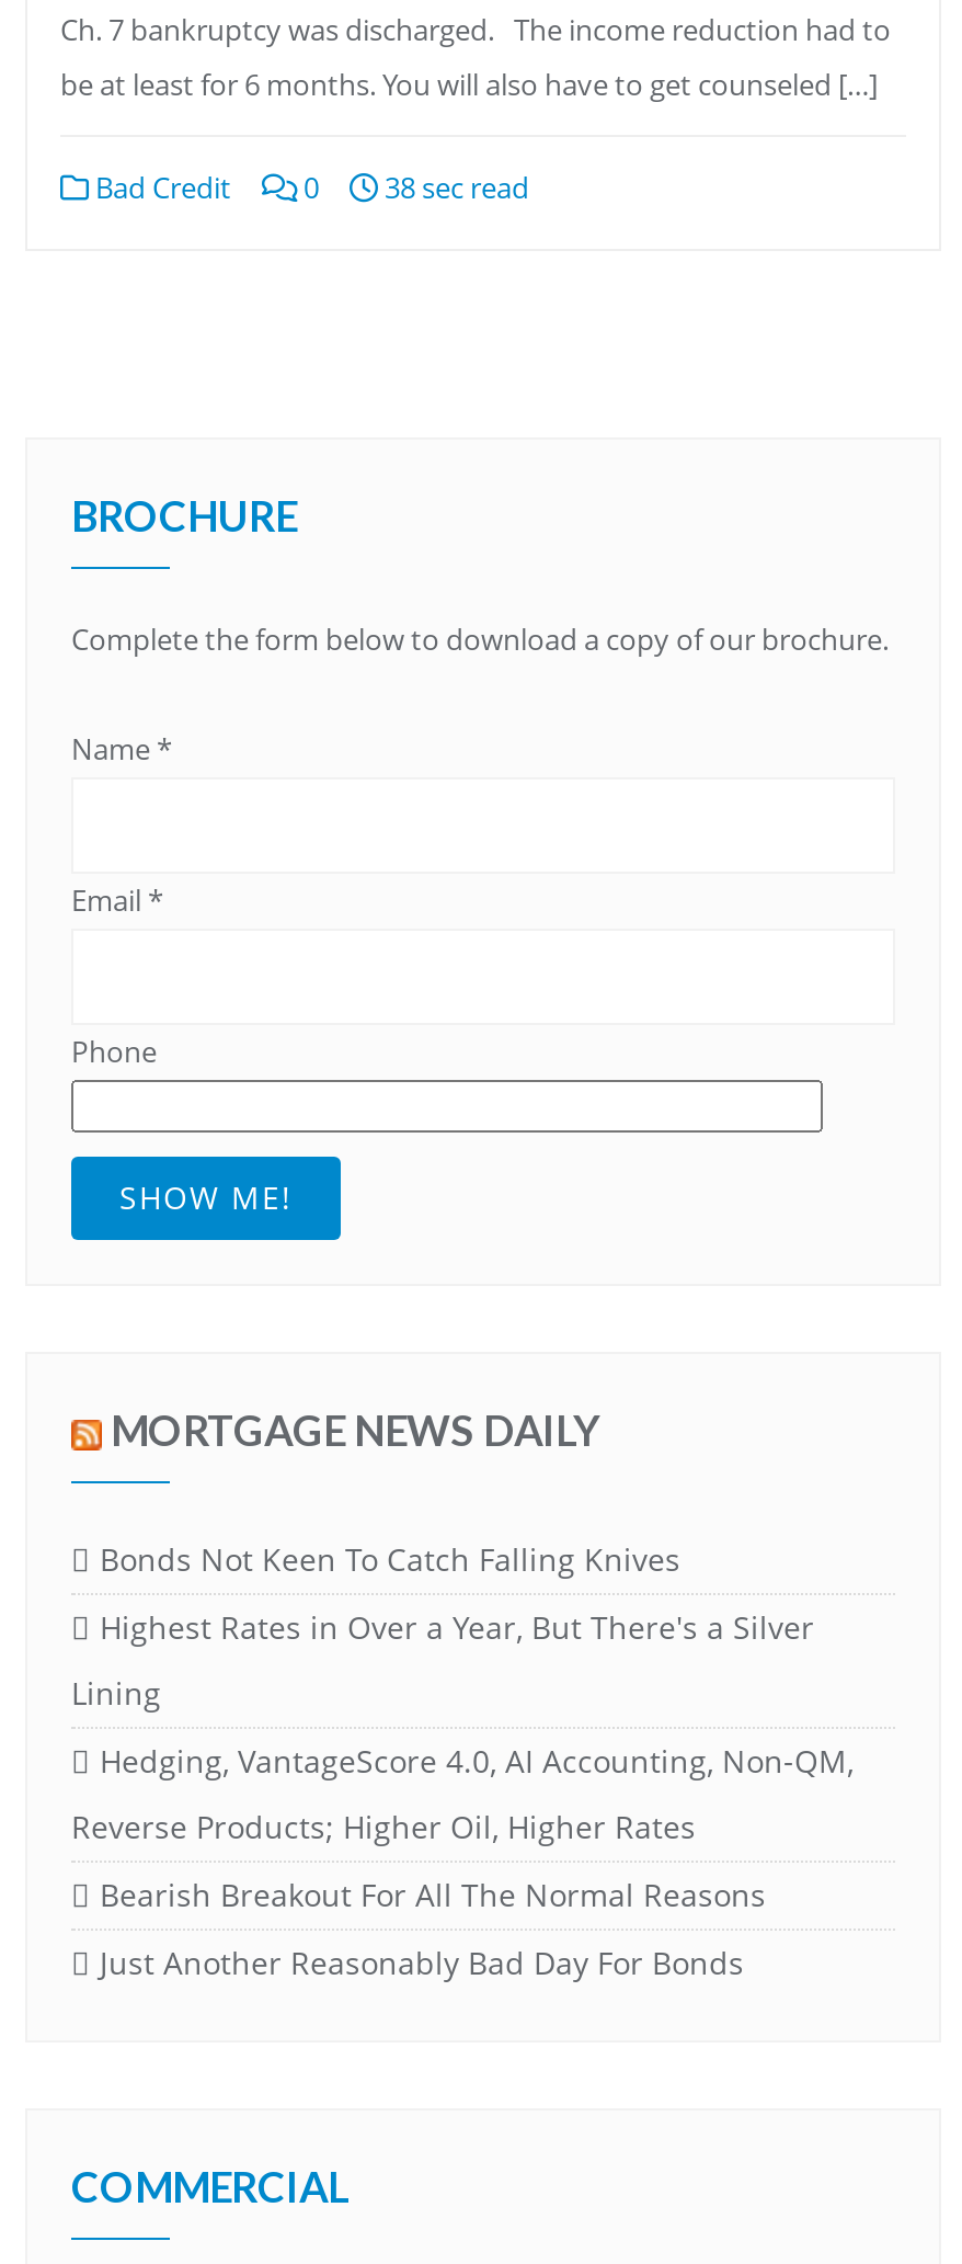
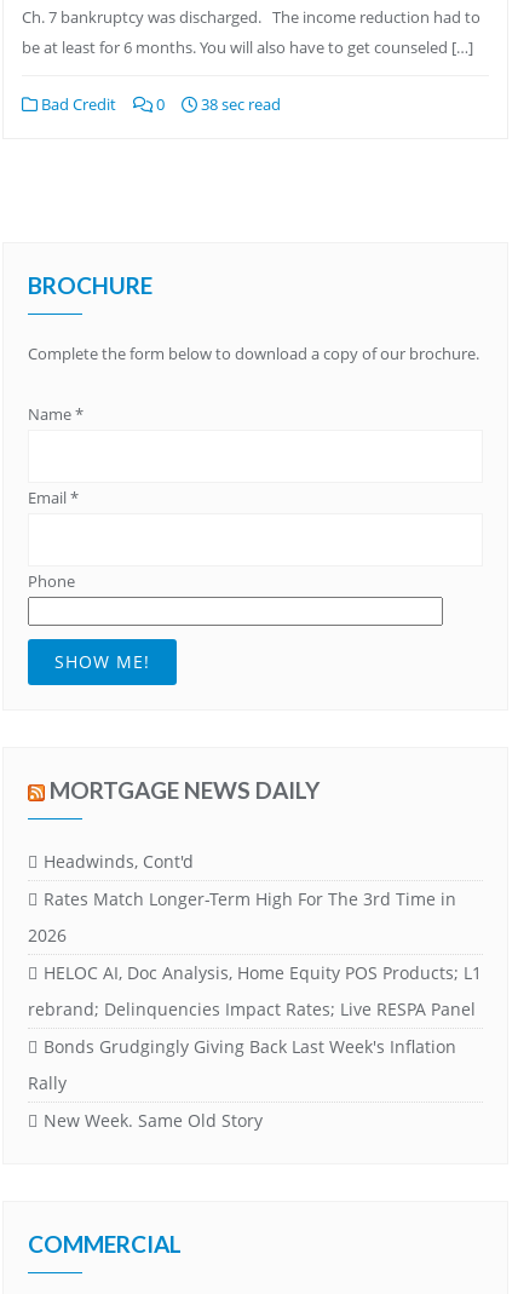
- Bonds Not Keen To Catch Falling Knives
- Highest Rates in Over a Year, But There's a Silver
- Lining
- Hedging, VantageScore 4.0, AI Accounting, Non-QM,
- Reverse Products; Higher Oil, Higher Rates
- Bearish Breakout For All The Normal Reasons
- Just Another Reasonably Bad Day For Bonds
+ Headwinds, Cont'd
+ Rates Match Longer-Term High For The 3rd Time in
+ 2026
+ HELOC AI, Doc Analysis, Home Equity POS Products; L1
+ rebrand; Delinquencies Impact Rates; Live RESPA Panel
+ Bonds Grudgingly Giving Back Last Week's Inflation
+ Rally
+ New Week. Same Old Story
